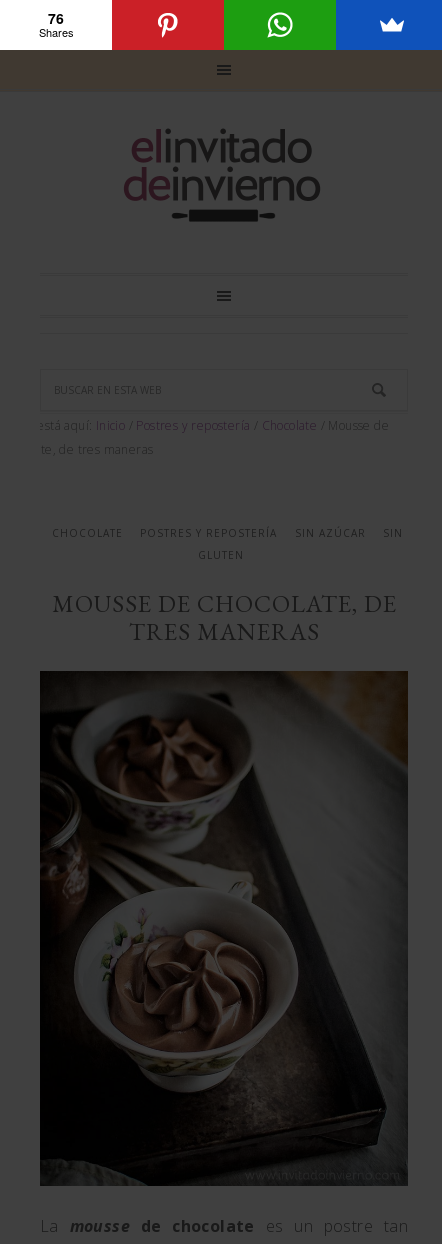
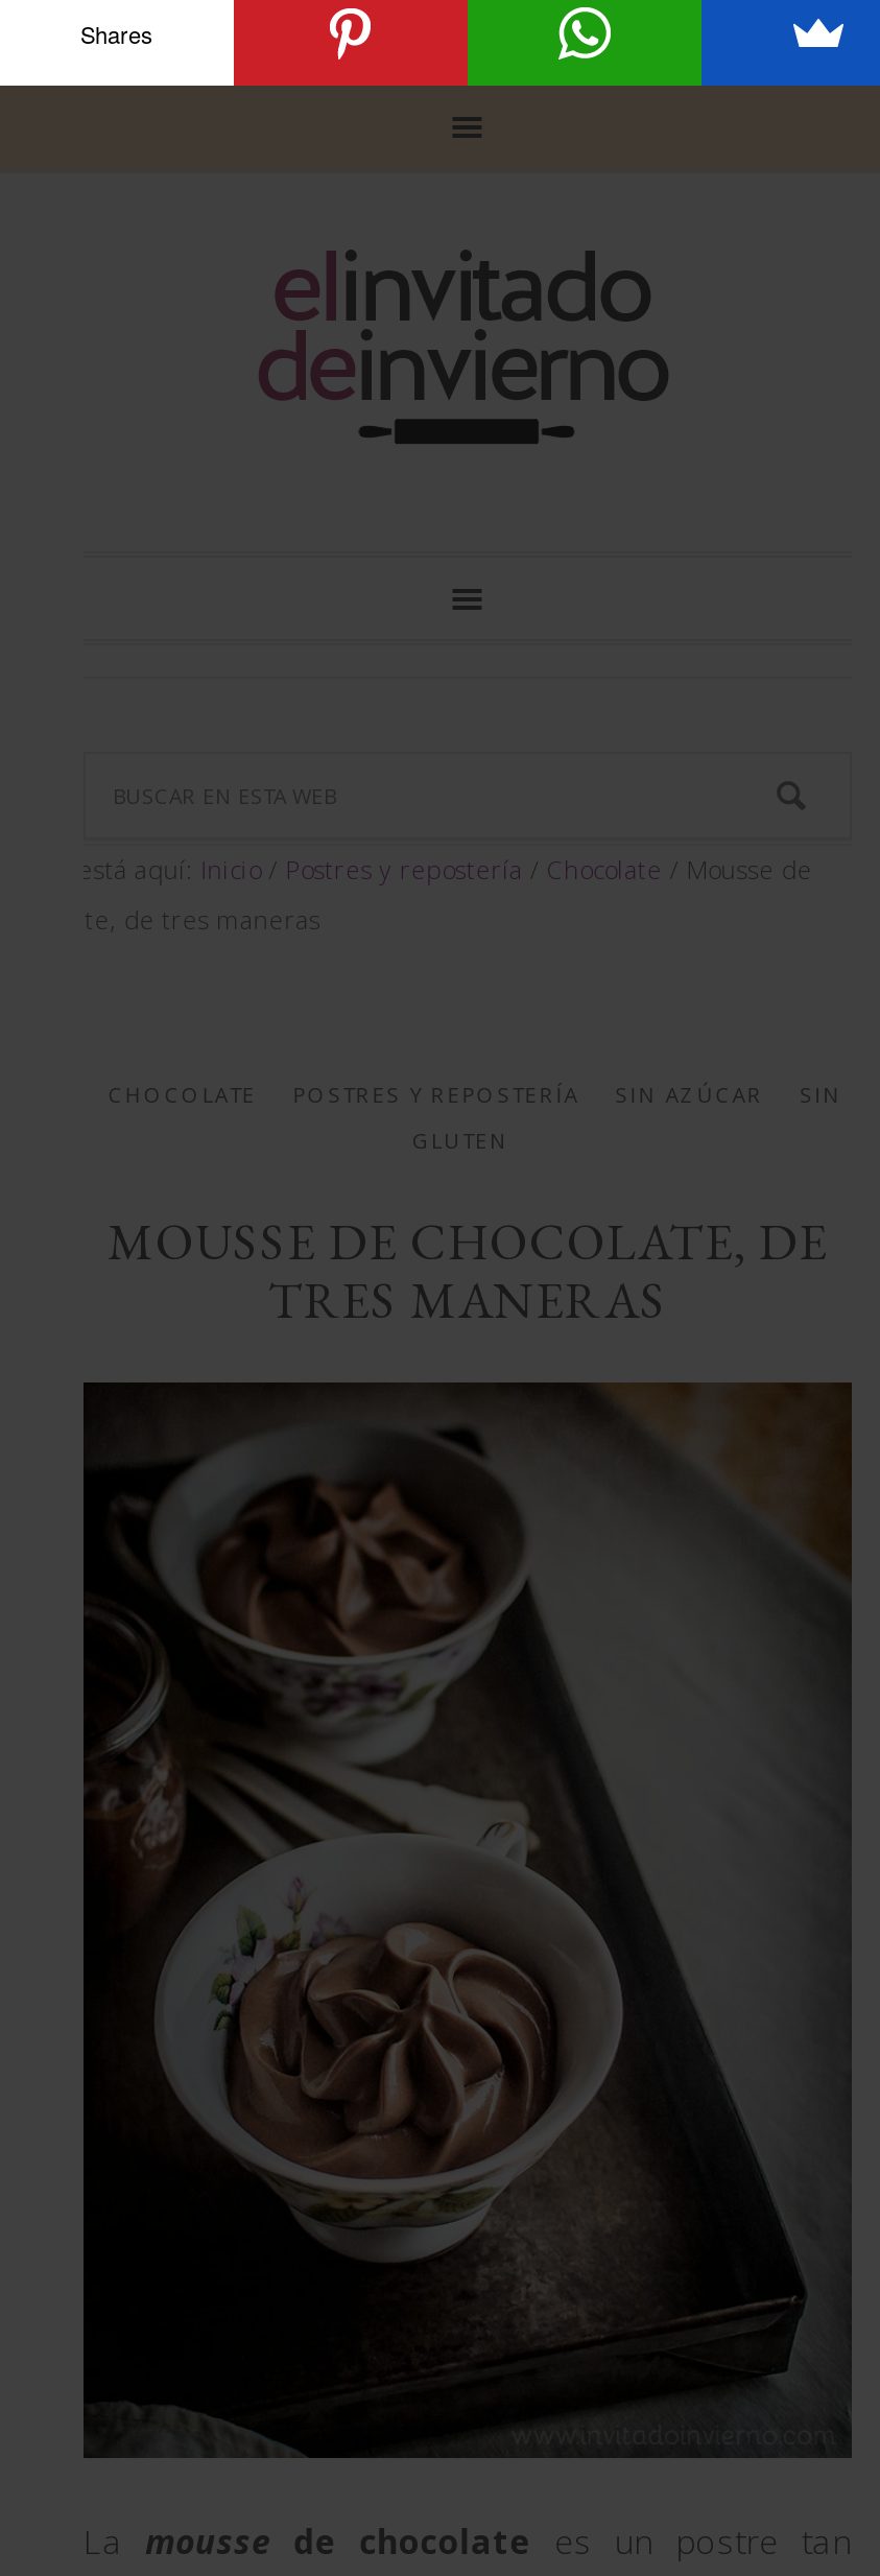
- 76
